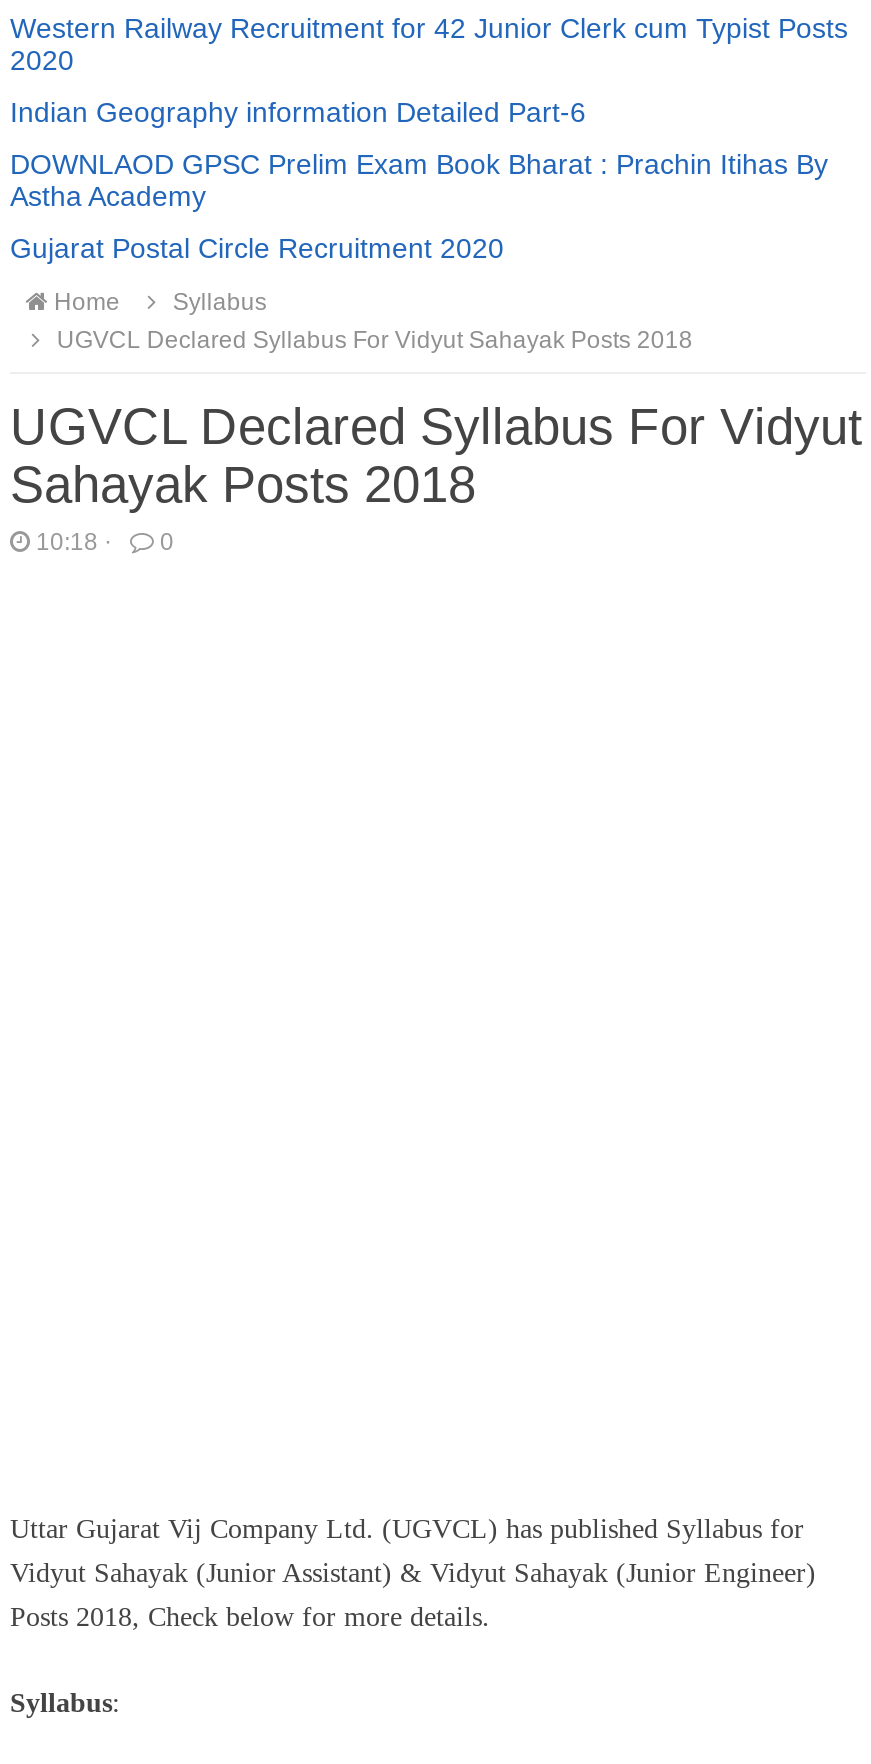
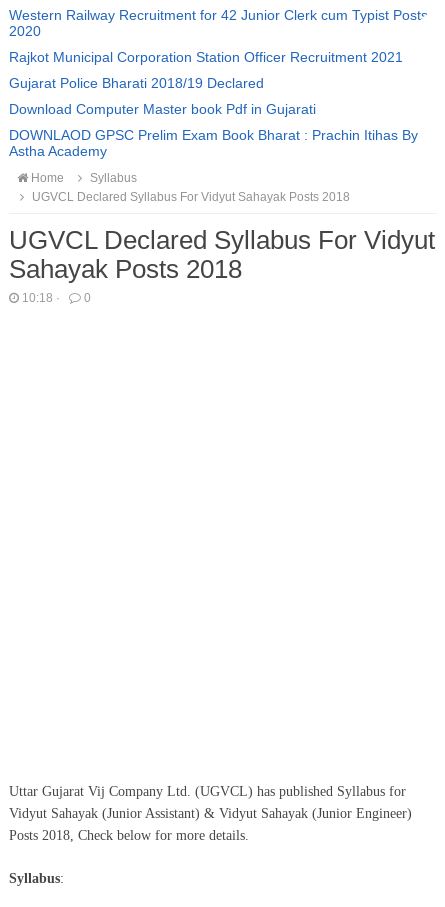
- Indian Geography information Detailed Part-6
+ Rajkot Municipal Corporation Station Officer Recruitment 2021
+ Gujarat Police Bharati 2018/19 Declared
+ Download Computer Master book Pdf in Gujarati

moved down: DOWNLAOD GPSC Prelim Exam Book Bharat : Prachin Itihas By | Astha Academy

- Gujarat Postal Circle Recruitment 2020
